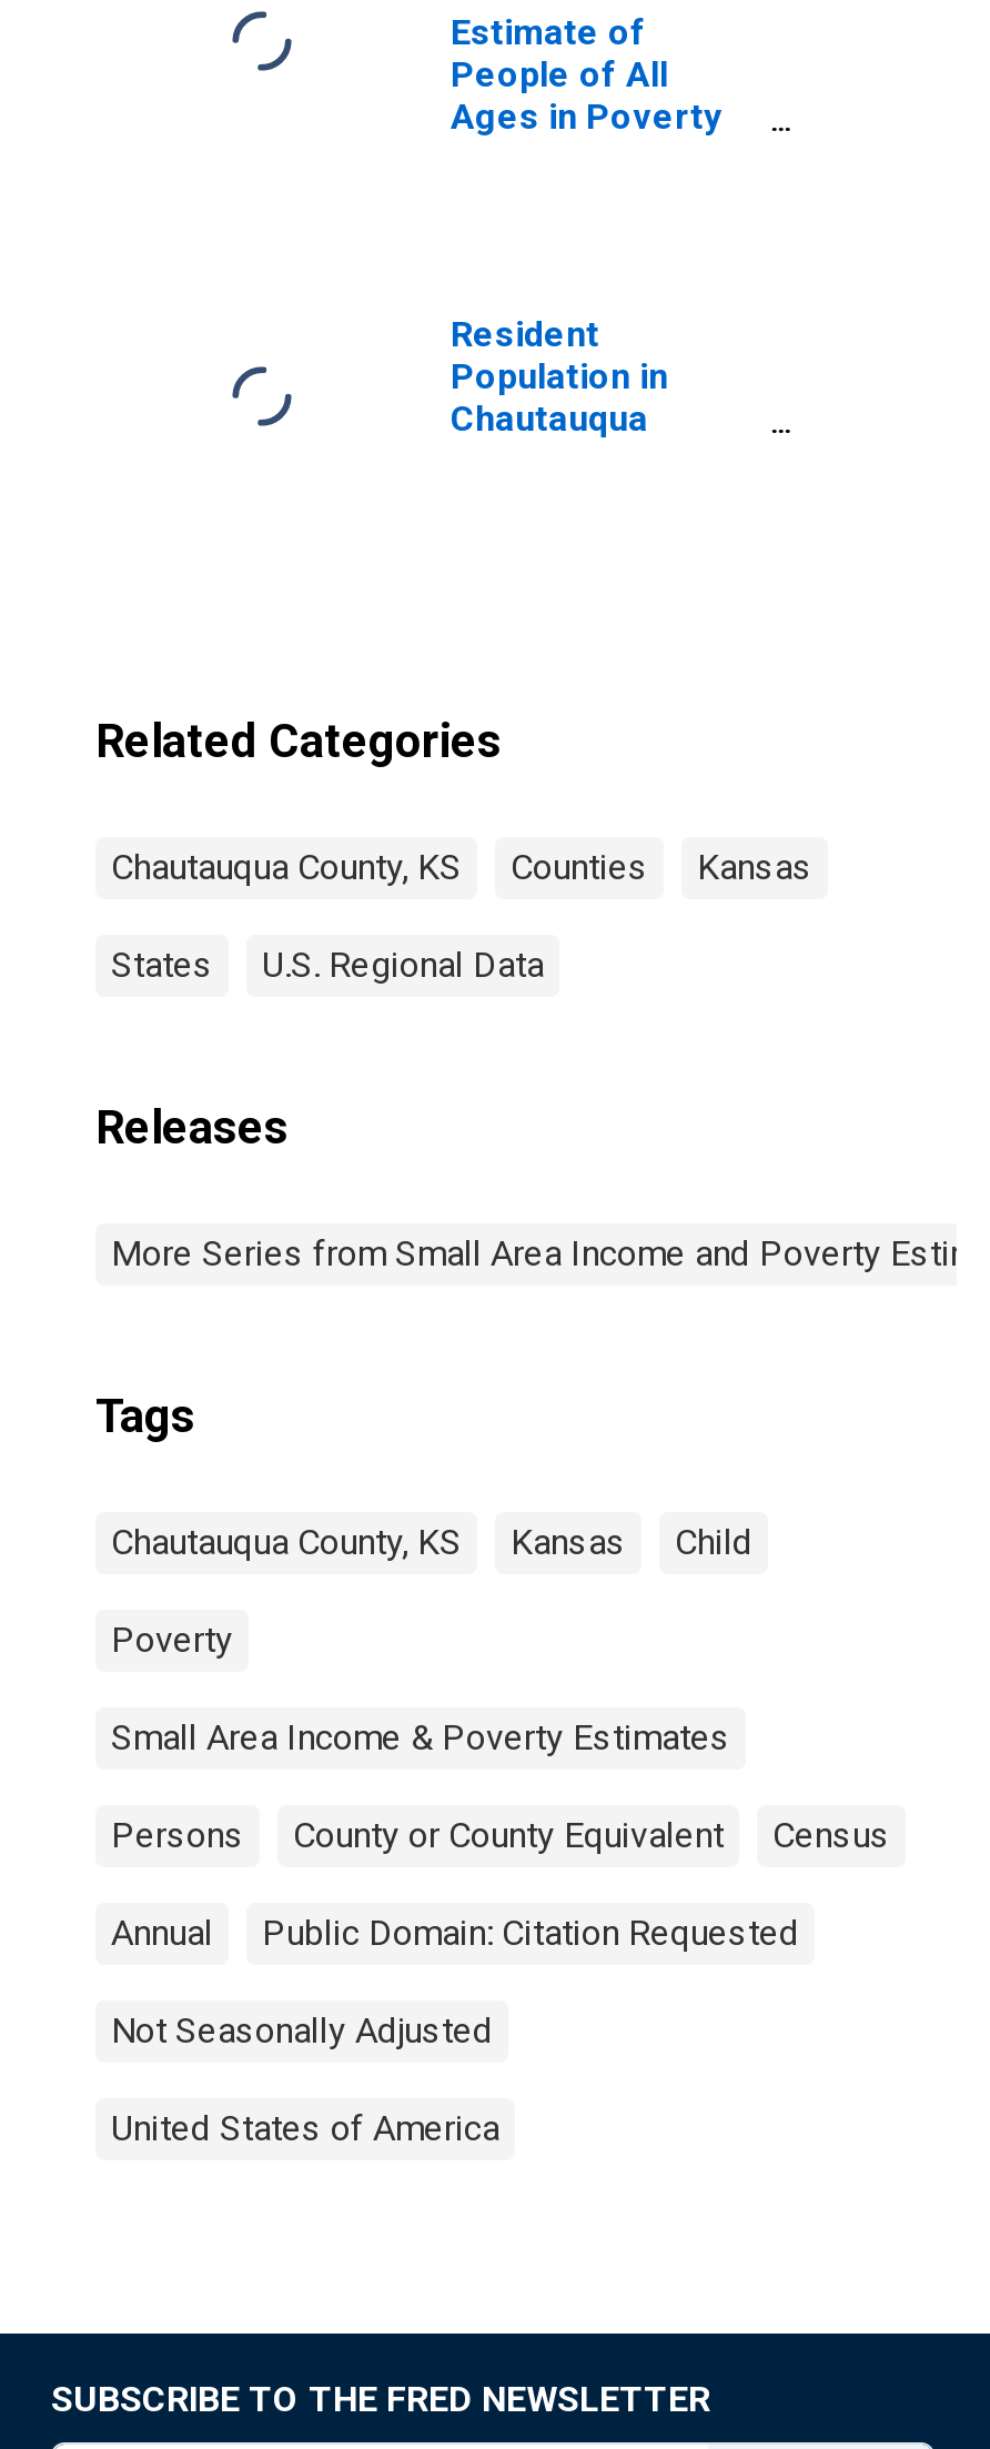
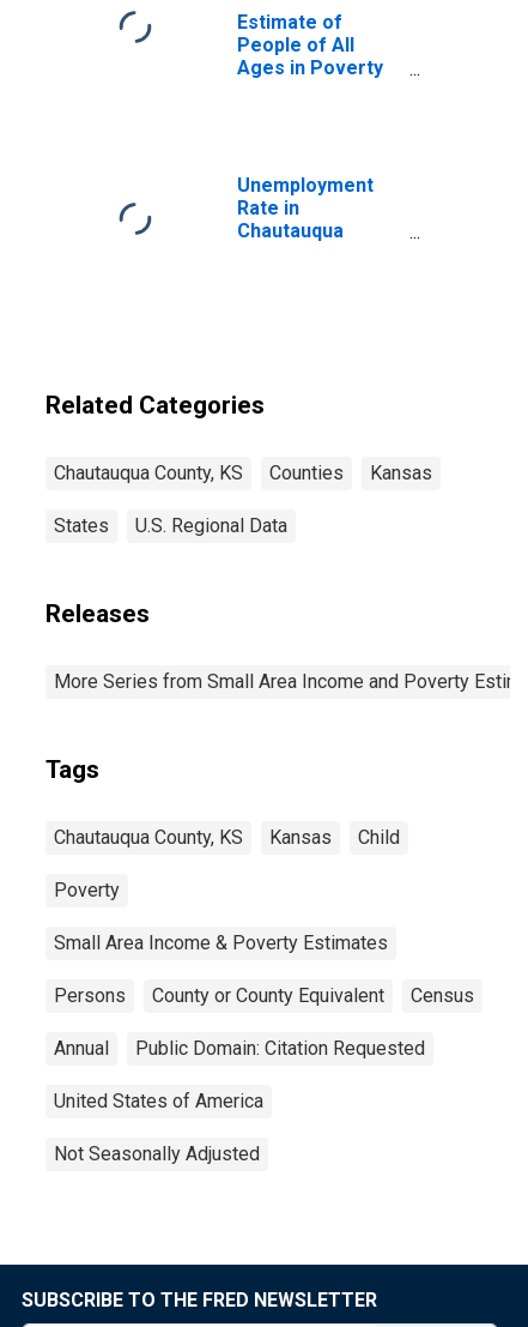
- Resident
- Population in
+ Unemployment
+ Rate in

moved down: Not Seasonally Adjusted

moved up: United States of America
